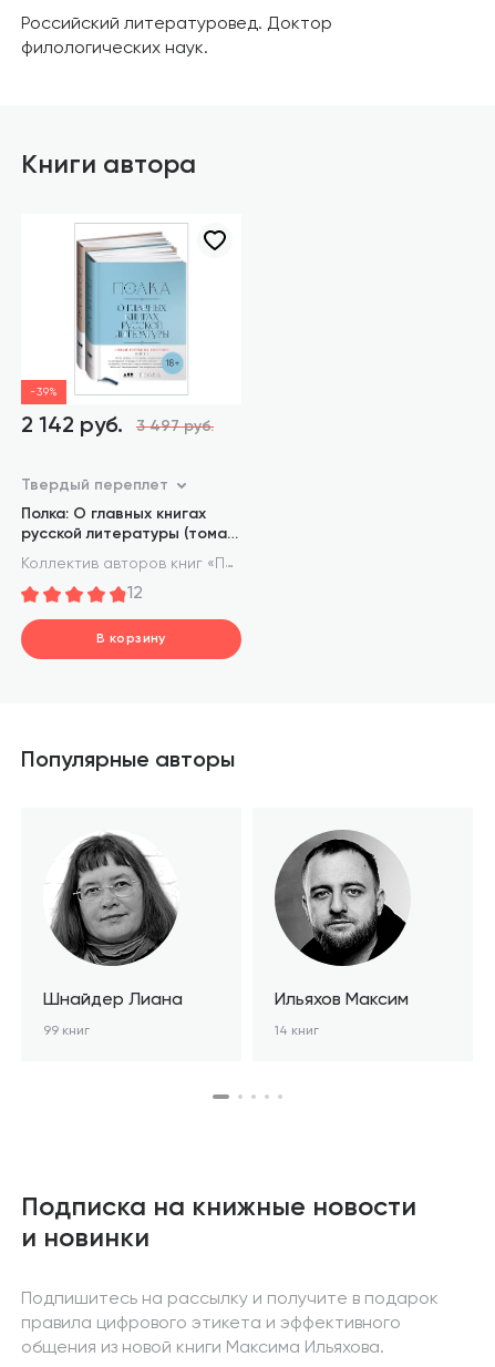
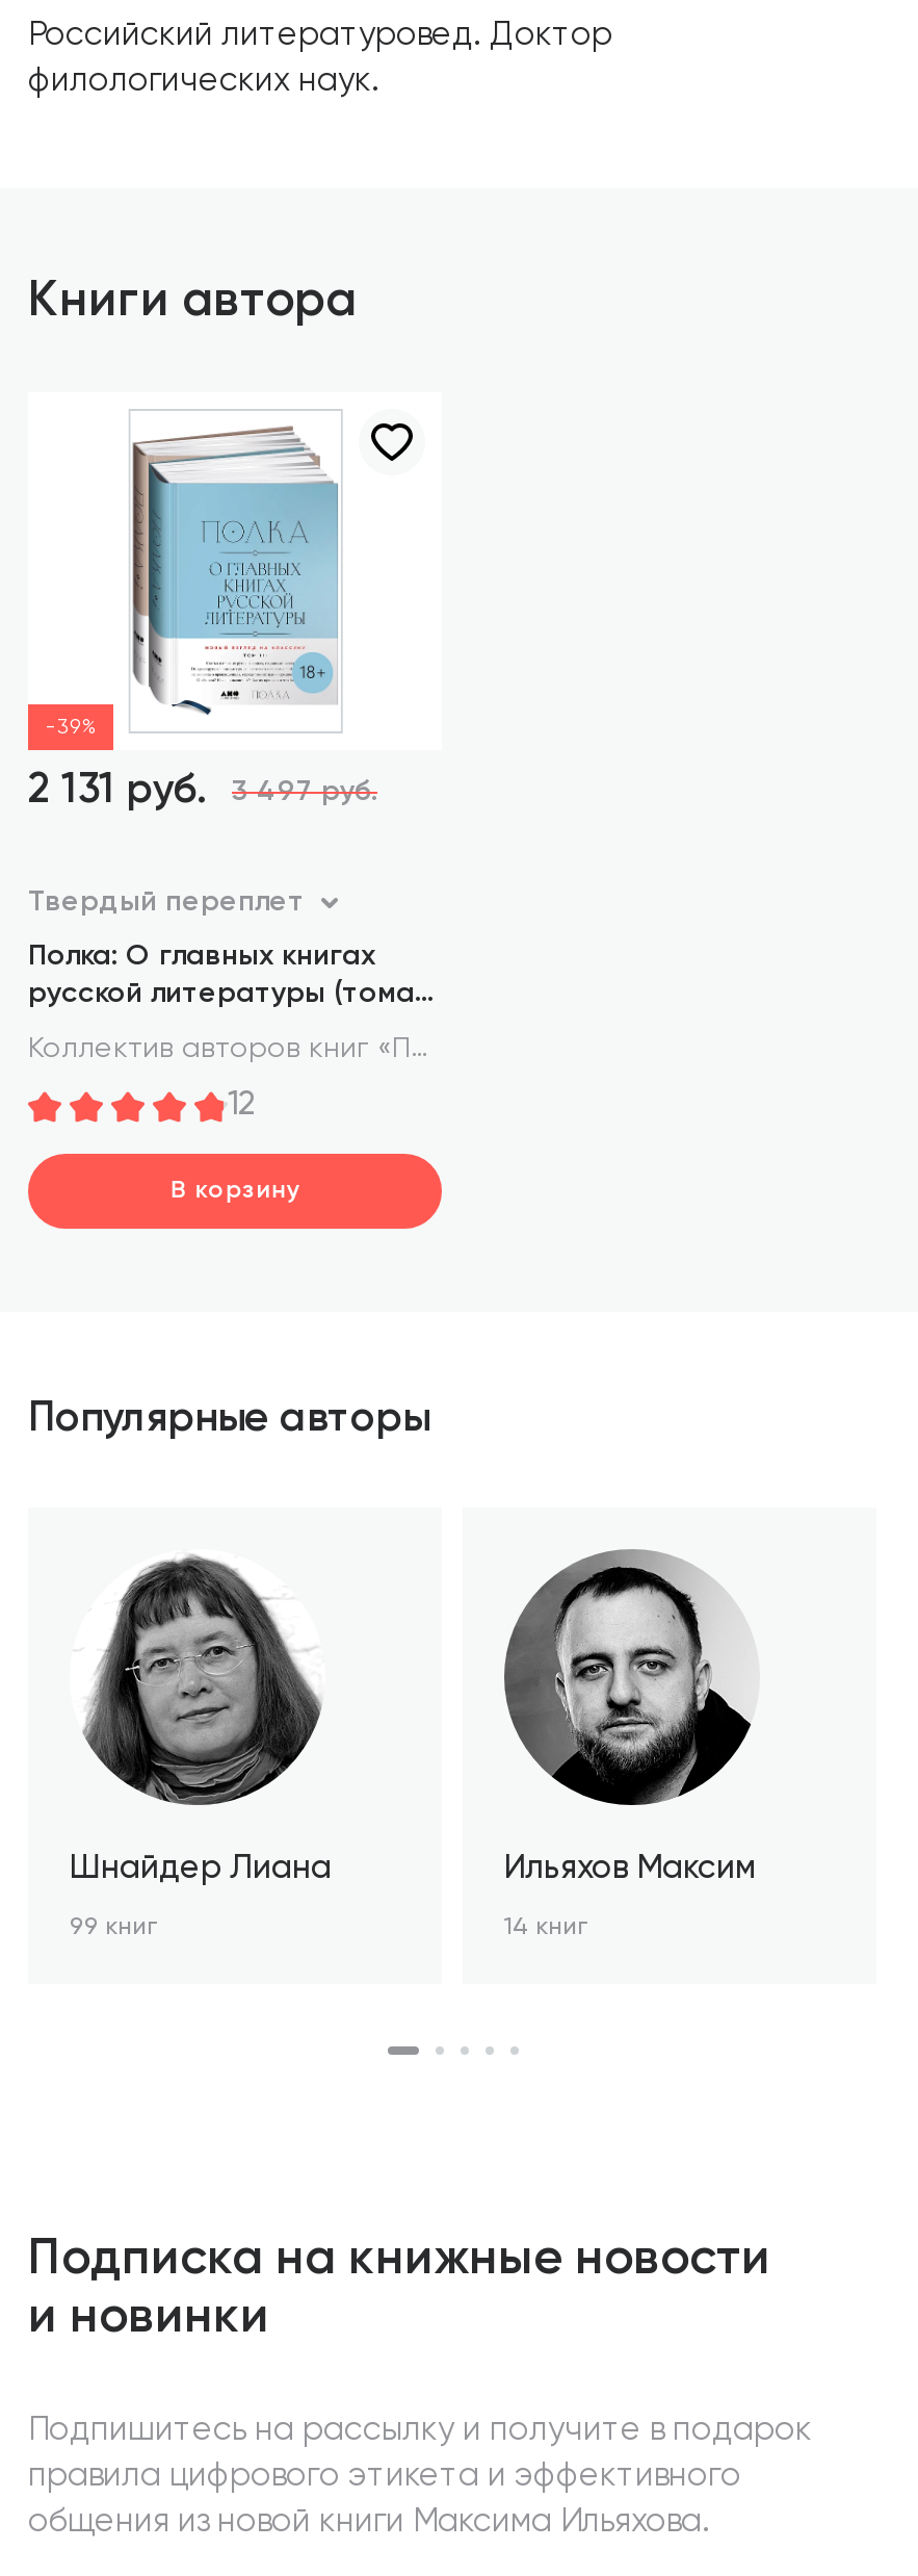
- 2 142 руб.
+ 2 131 руб.
